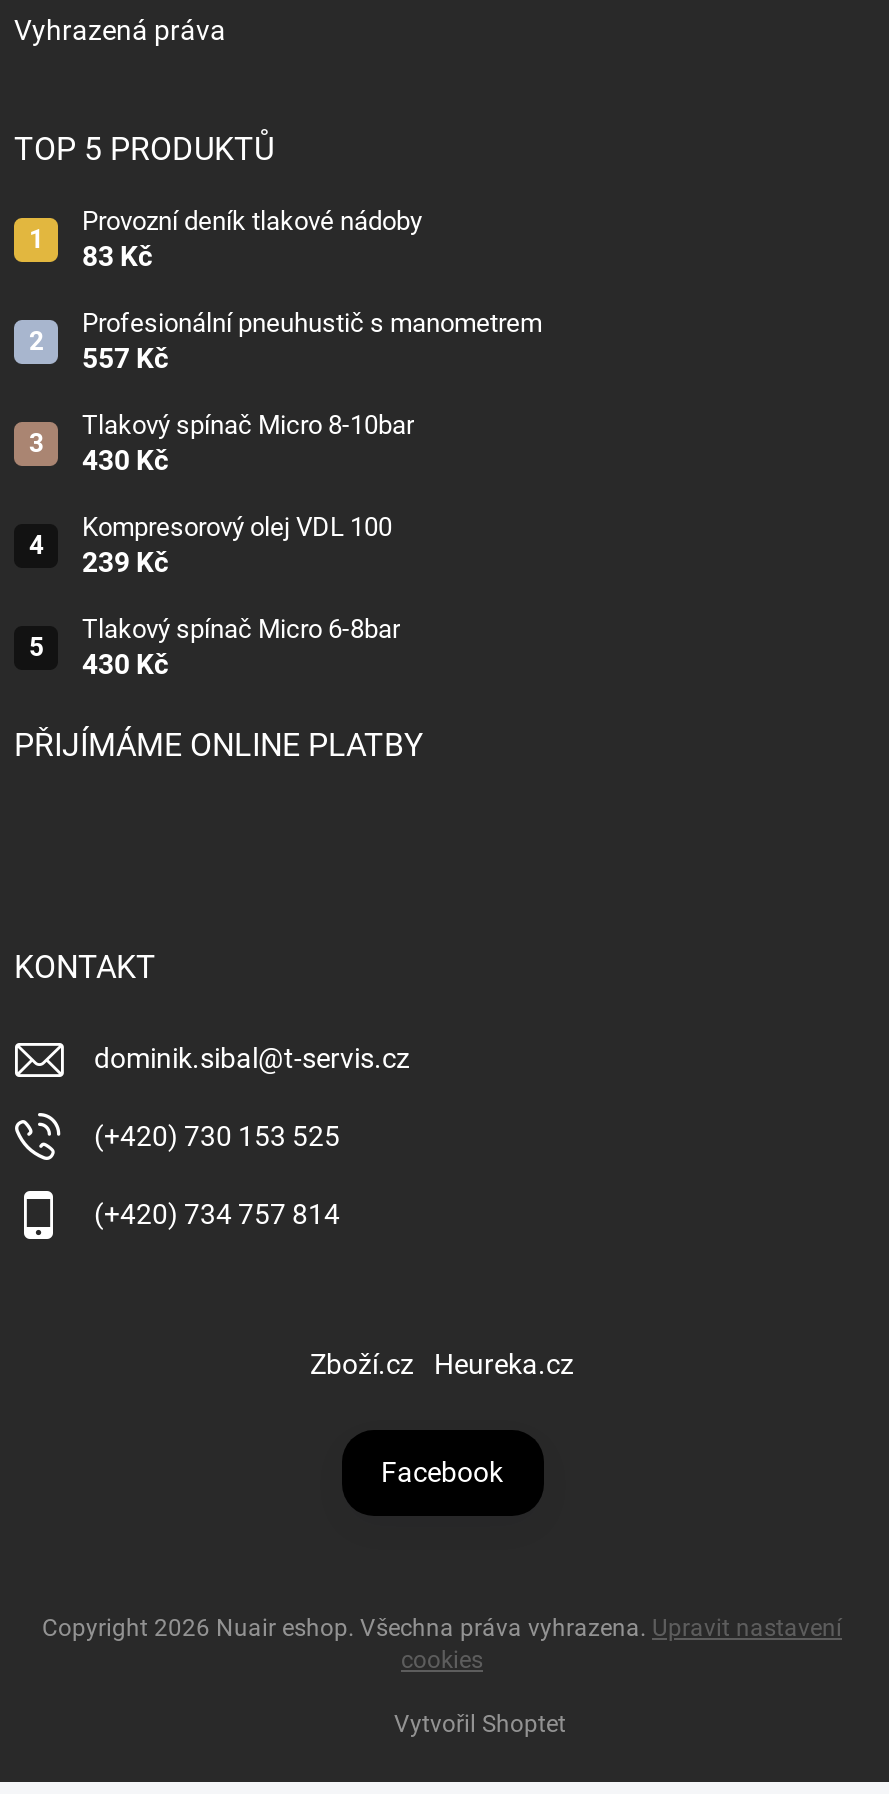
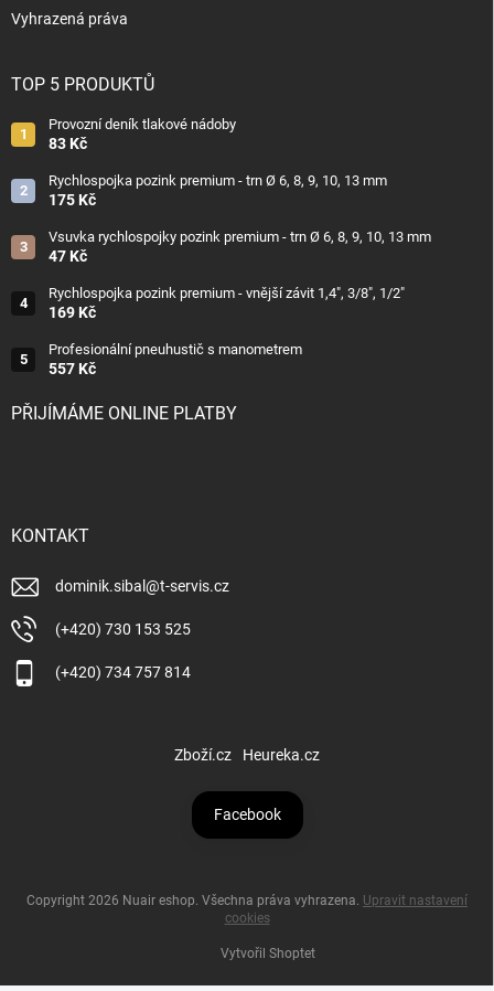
+ Rychlospojka pozink premium - trn Ø 6, 8, 9, 10, 13 mm
+ 175 Kč
+ Vsuvka rychlospojky pozink premium - trn Ø 6, 8, 9, 10, 13 mm
+ 47 Kč
+ Rychlospojka pozink premium - vnější závit 1,4", 3/8", 1/2"
+ 169 Kč

moved down: Profesionální pneuhustič s manometrem | 557 Kč

- Tlakový spínač Micro 8-10bar
- 430 Kč
- Kompresorový olej VDL 100
- 239 Kč
- Tlakový spínač Micro 6-8bar
- 430 Kč
